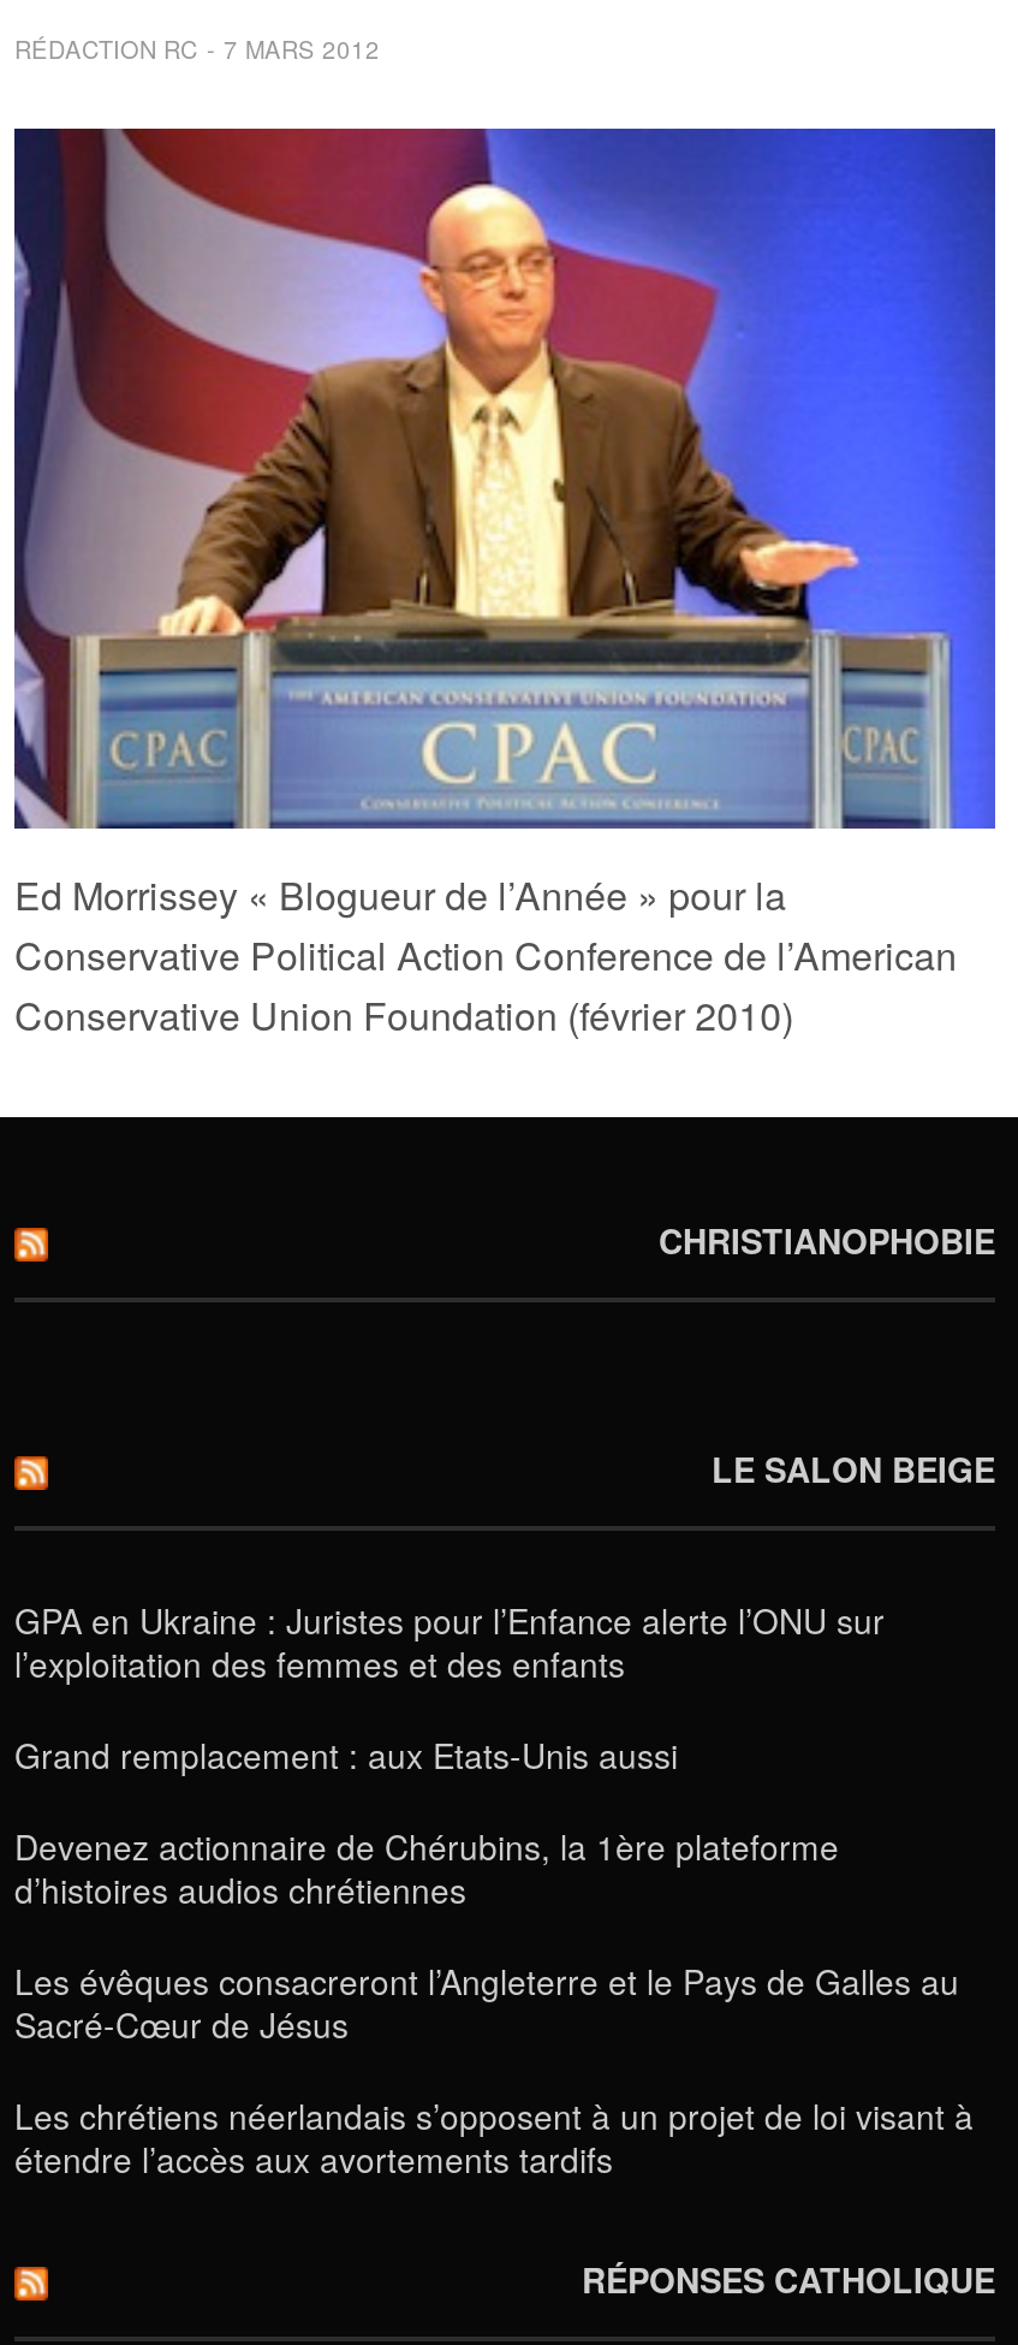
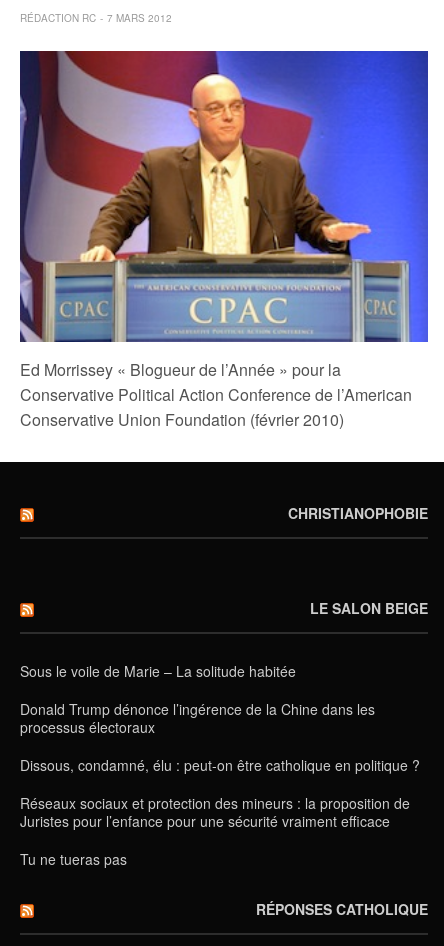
- GPA en Ukraine : Juristes pour l’Enfance alerte l’ONU sur
- l’exploitation des femmes et des enfants
+ Sous le voile de Marie – La solitude habitée

- Grand remplacement : aux Etats-Unis aussi
+ Donald Trump dénonce l’ingérence de la Chine dans les
+ processus électoraux

- Devenez actionnaire de Chérubins, la 1ère plateforme
- d’histoires audios chrétiennes
+ Dissous, condamné, élu : peut-on être catholique en politique ?

- Les évêques consacreront l’Angleterre et le Pays de Galles au
- Sacré-Cœur de Jésus
+ Réseaux sociaux et protection des mineurs : la proposition de
+ Juristes pour l’enfance pour une sécurité vraiment efficace

- Les chrétiens néerlandais s’opposent à un projet de loi visant à
- étendre l’accès aux avortements tardifs
+ Tu ne tueras pas
